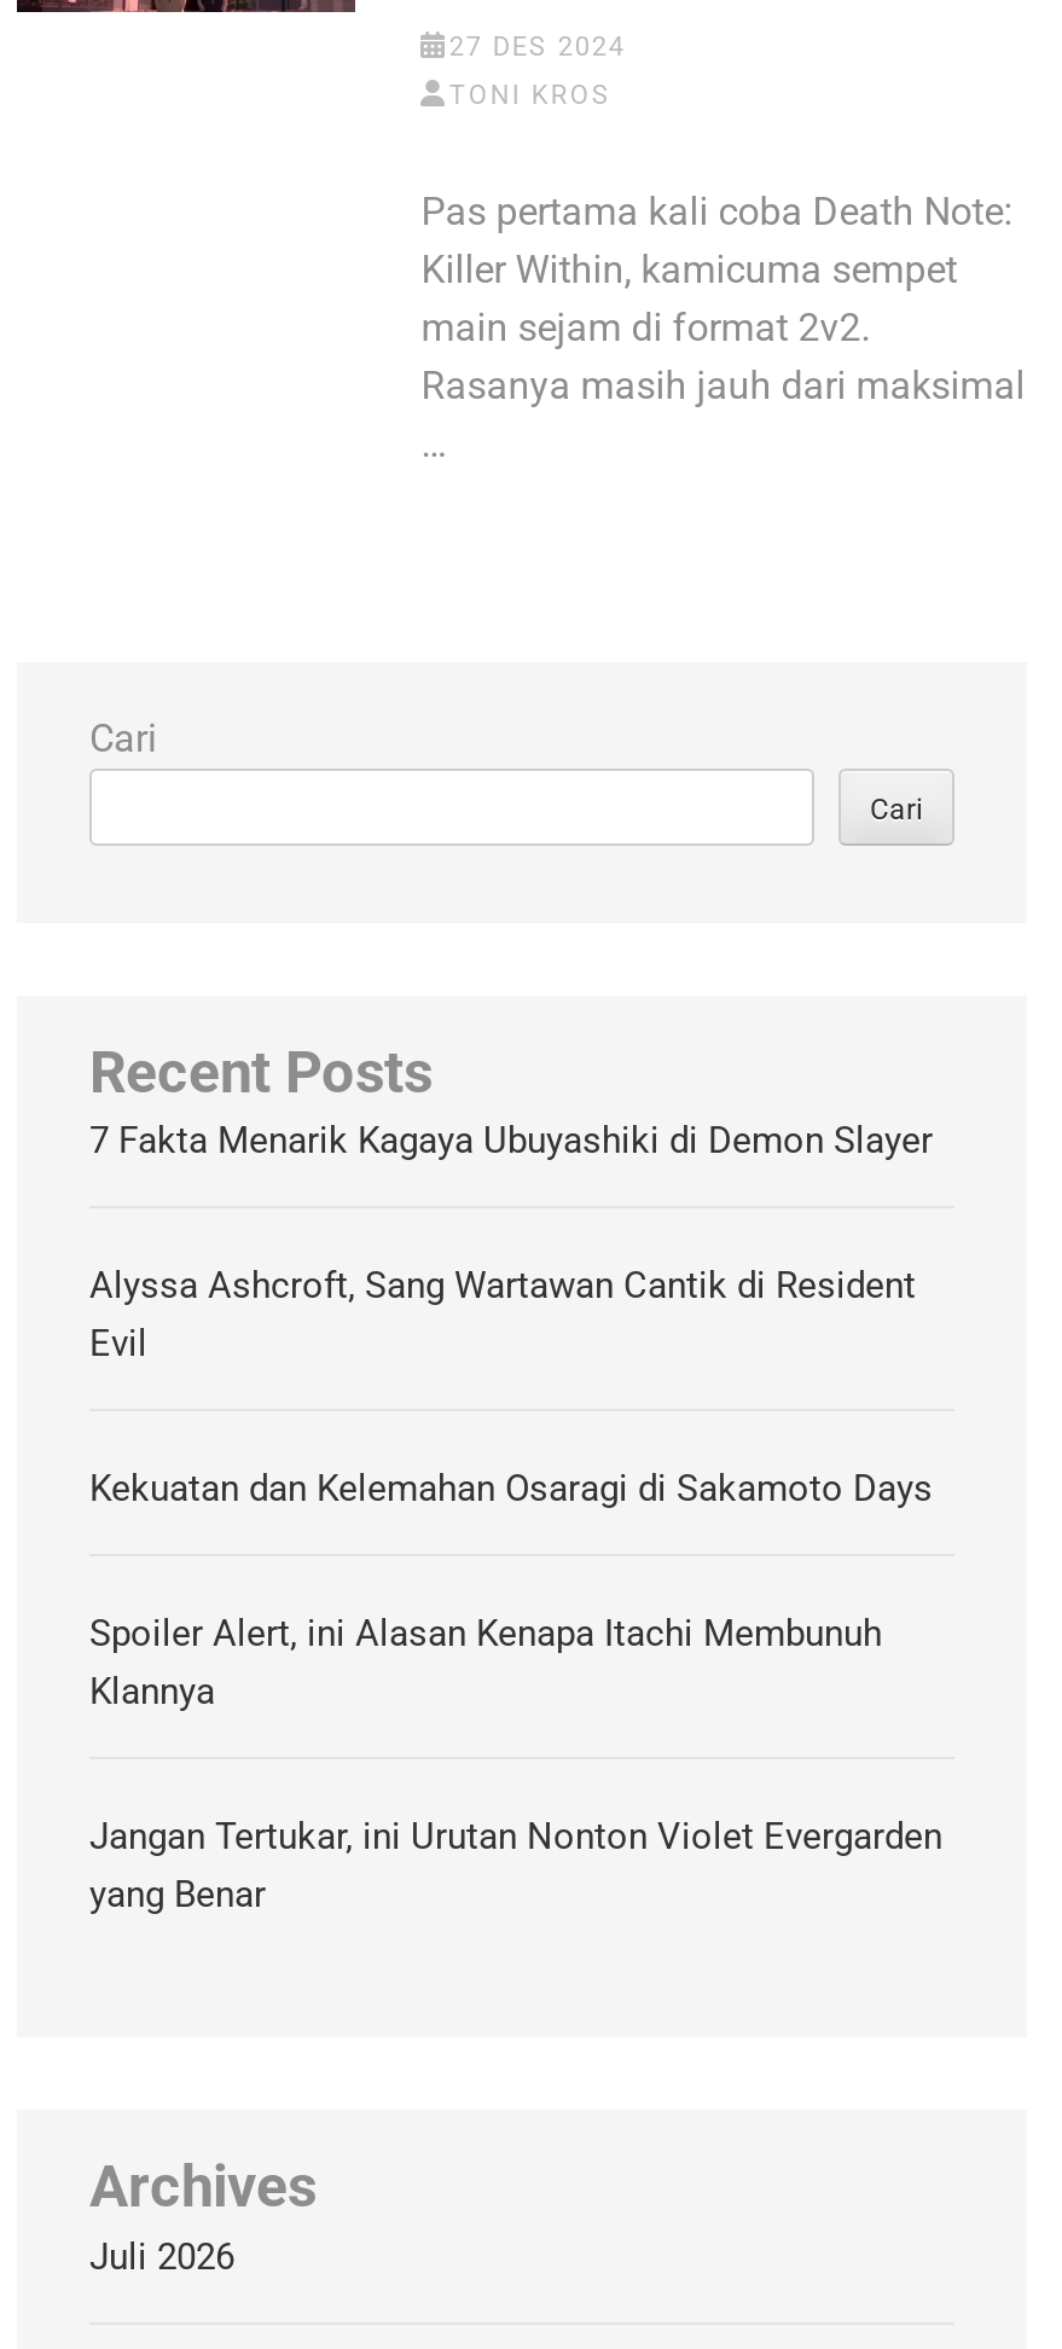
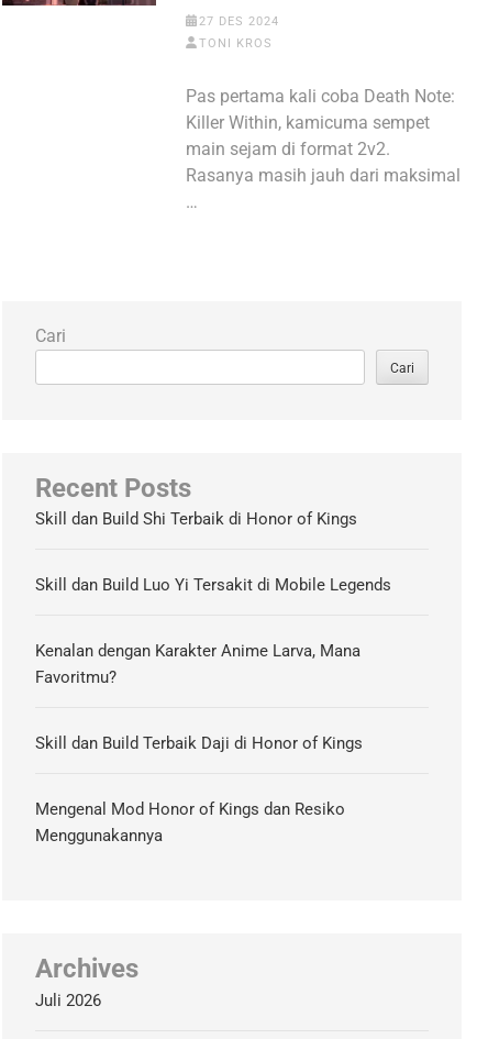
- 7 Fakta Menarik Kagaya Ubuyashiki di Demon Slayer
+ Skill dan Build Shi Terbaik di Honor of Kings

- Alyssa Ashcroft, Sang Wartawan Cantik di Resident
- Evil
+ Skill dan Build Luo Yi Tersakit di Mobile Legends

- Kekuatan dan Kelemahan Osaragi di Sakamoto Days
+ Kenalan dengan Karakter Anime Larva, Mana
+ Favoritmu?

- Spoiler Alert, ini Alasan Kenapa Itachi Membunuh
- Klannya
+ Skill dan Build Terbaik Daji di Honor of Kings

- Jangan Tertukar, ini Urutan Nonton Violet Evergarden
- yang Benar
+ Mengenal Mod Honor of Kings dan Resiko
+ Menggunakannya
